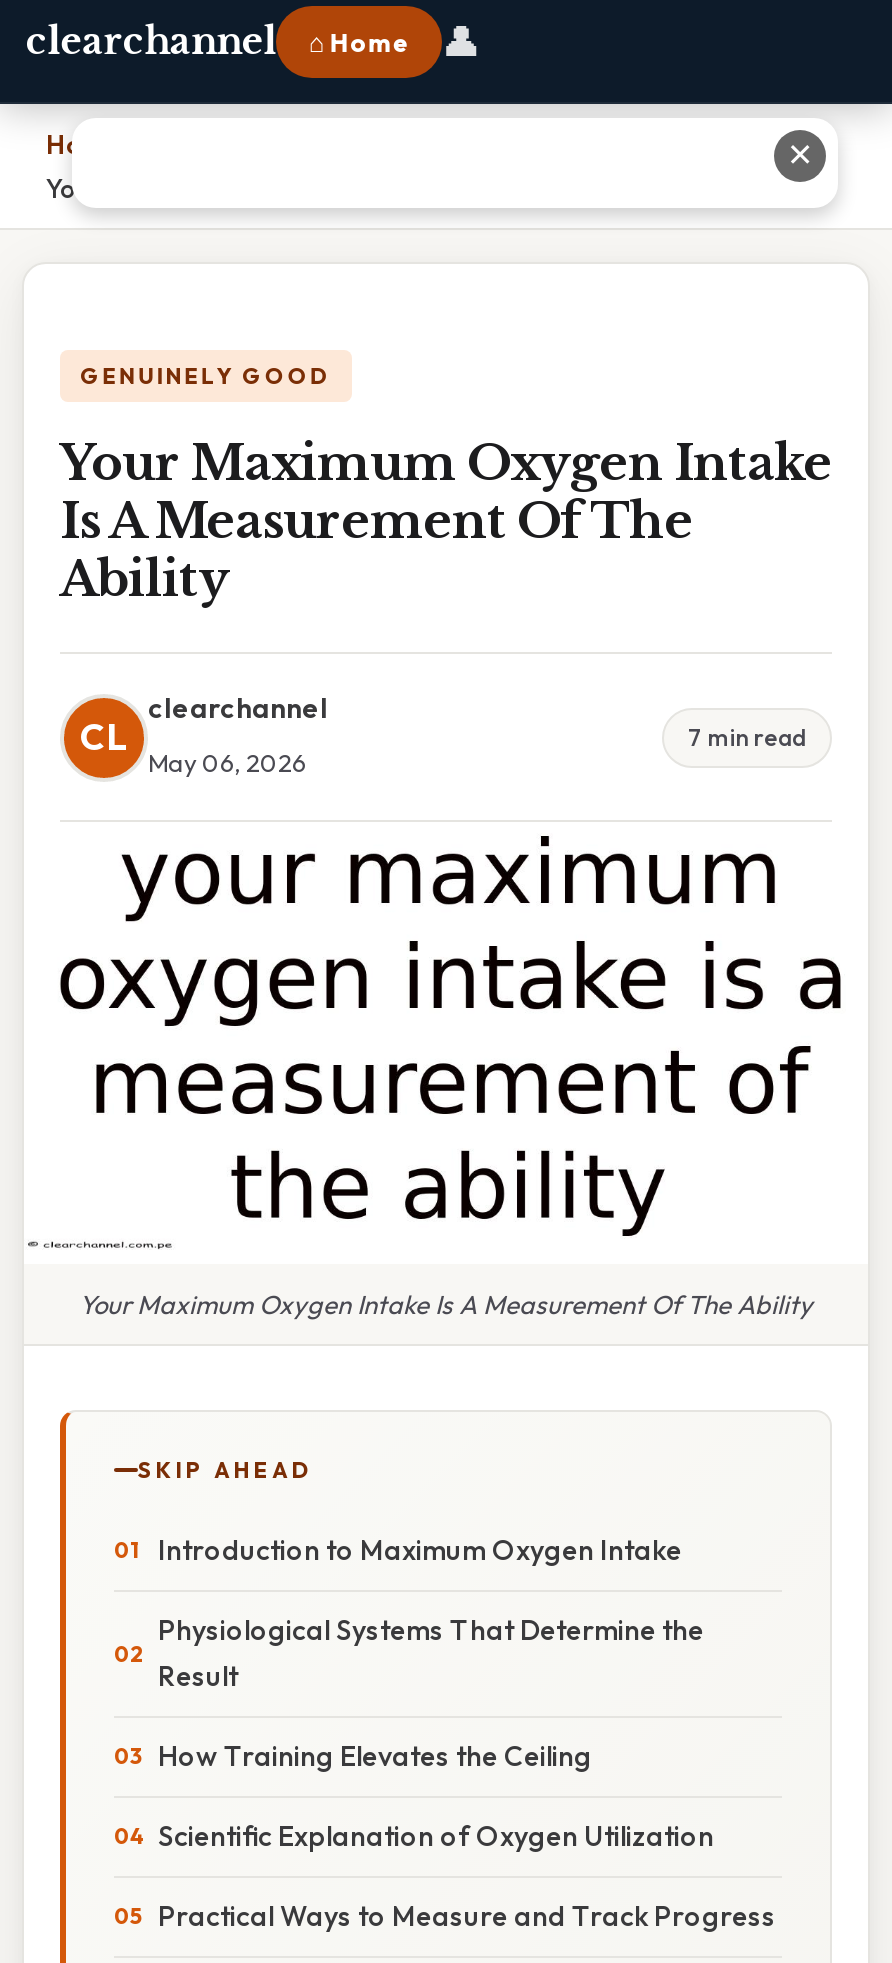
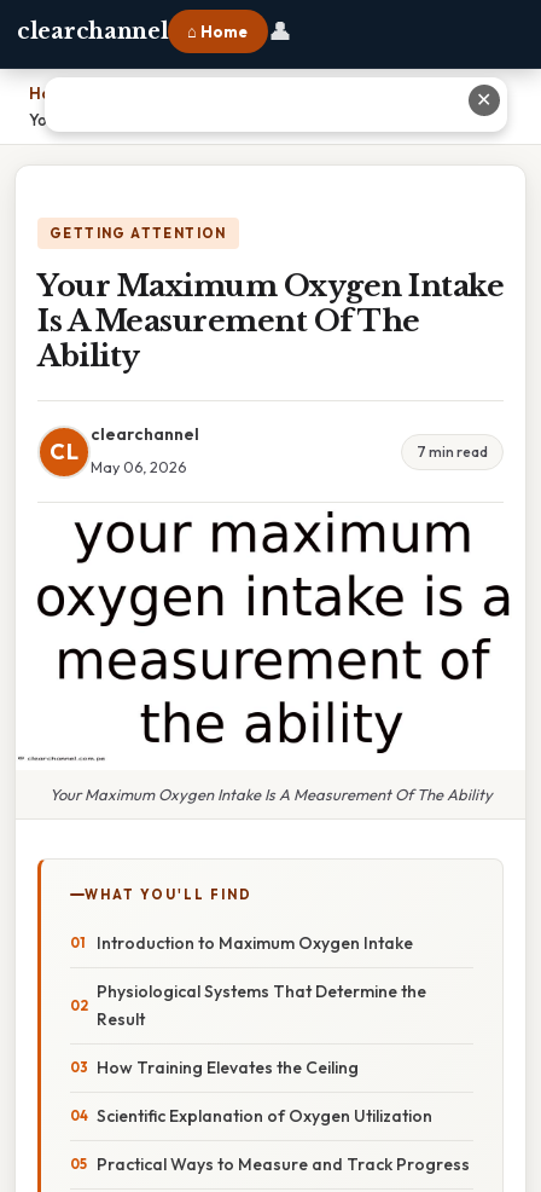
- GENUINELY GOOD
+ GETTING ATTENTION

- SKIP AHEAD
+ WHAT YOU'LL FIND
